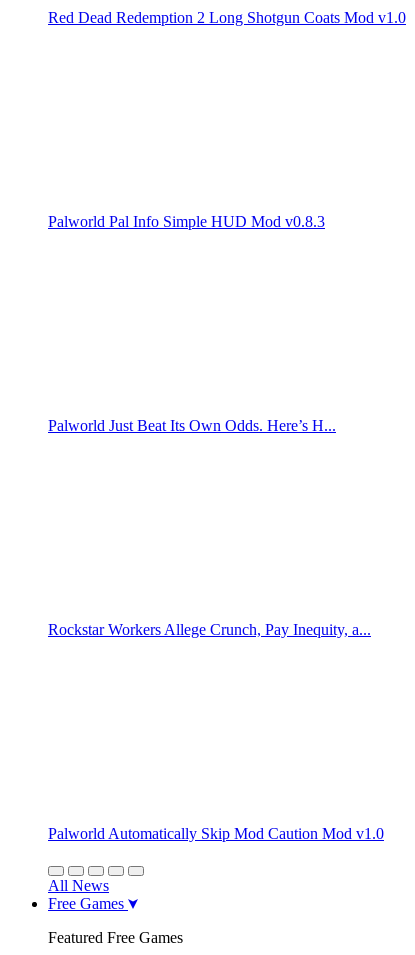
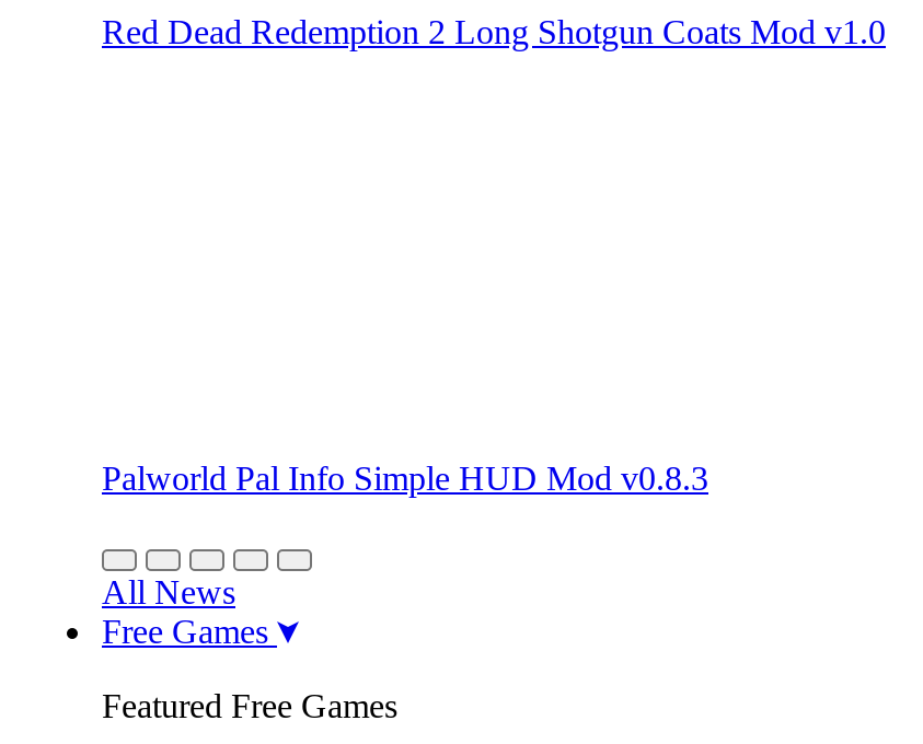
- Palworld Just Beat Its Own Odds. Here’s H...

- Rockstar Workers Allege Crunch, Pay Inequity, a...

- Palworld Automatically Skip Mod Caution Mod v1.0
